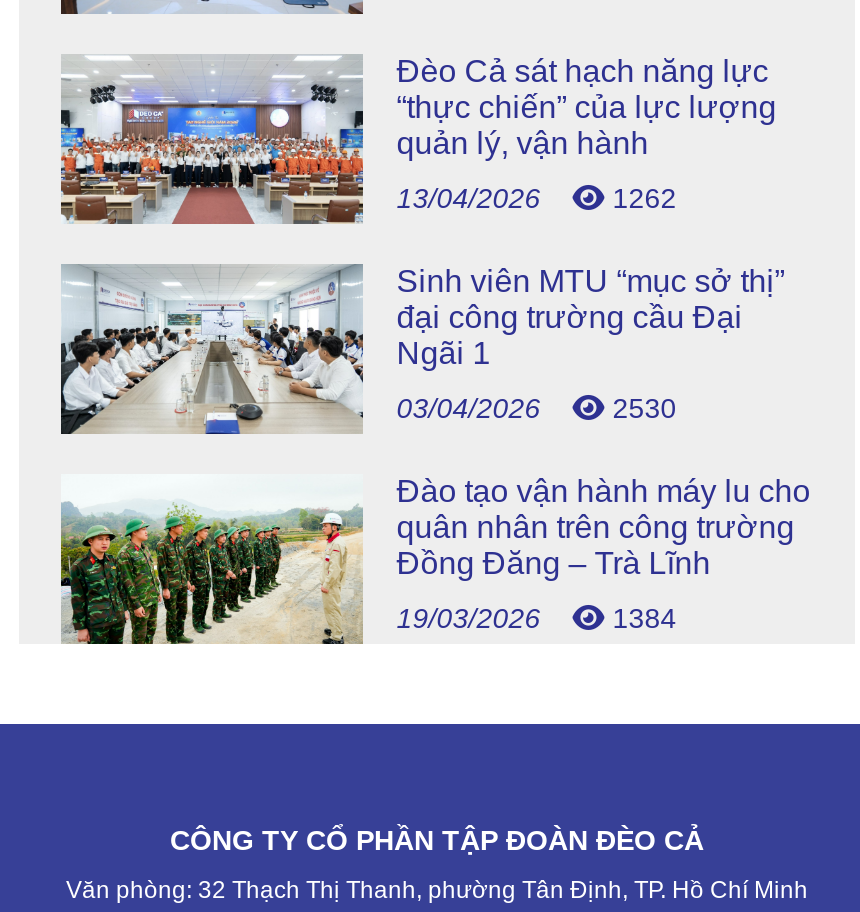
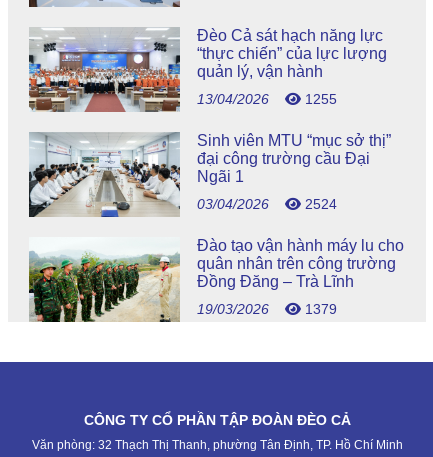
- 13/04/2026 1262
+ 13/04/2026 1255

- 03/04/2026 2530
+ 03/04/2026 2524

- 19/03/2026 1384
+ 19/03/2026 1379
